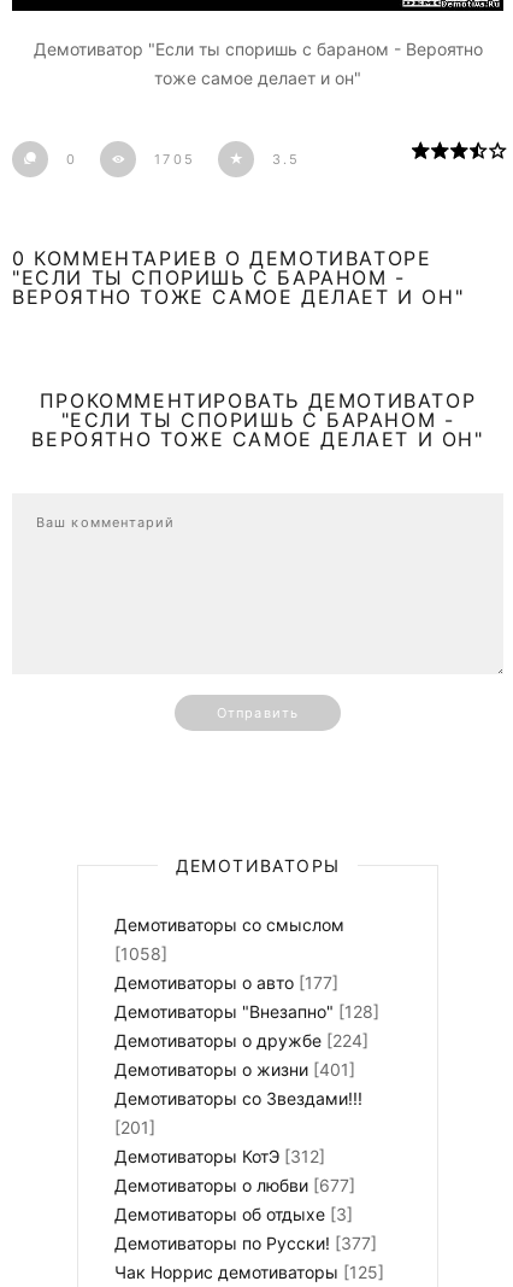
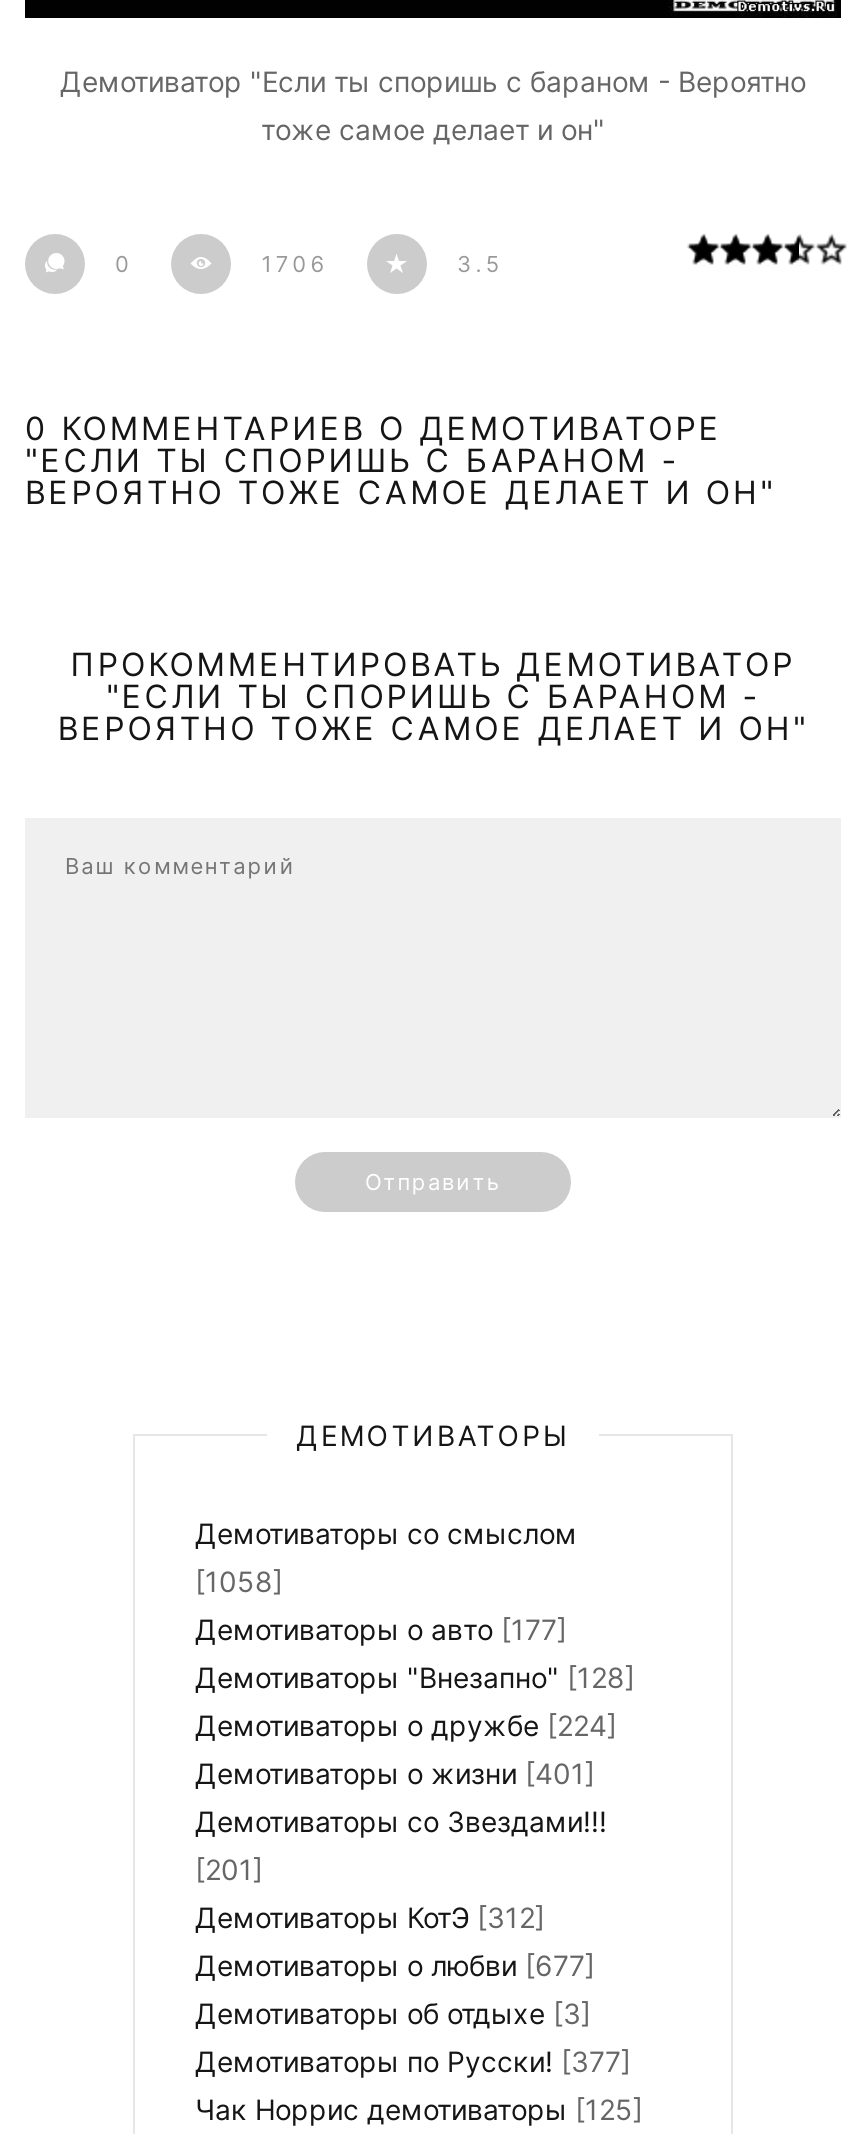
- 1705
+ 1706
